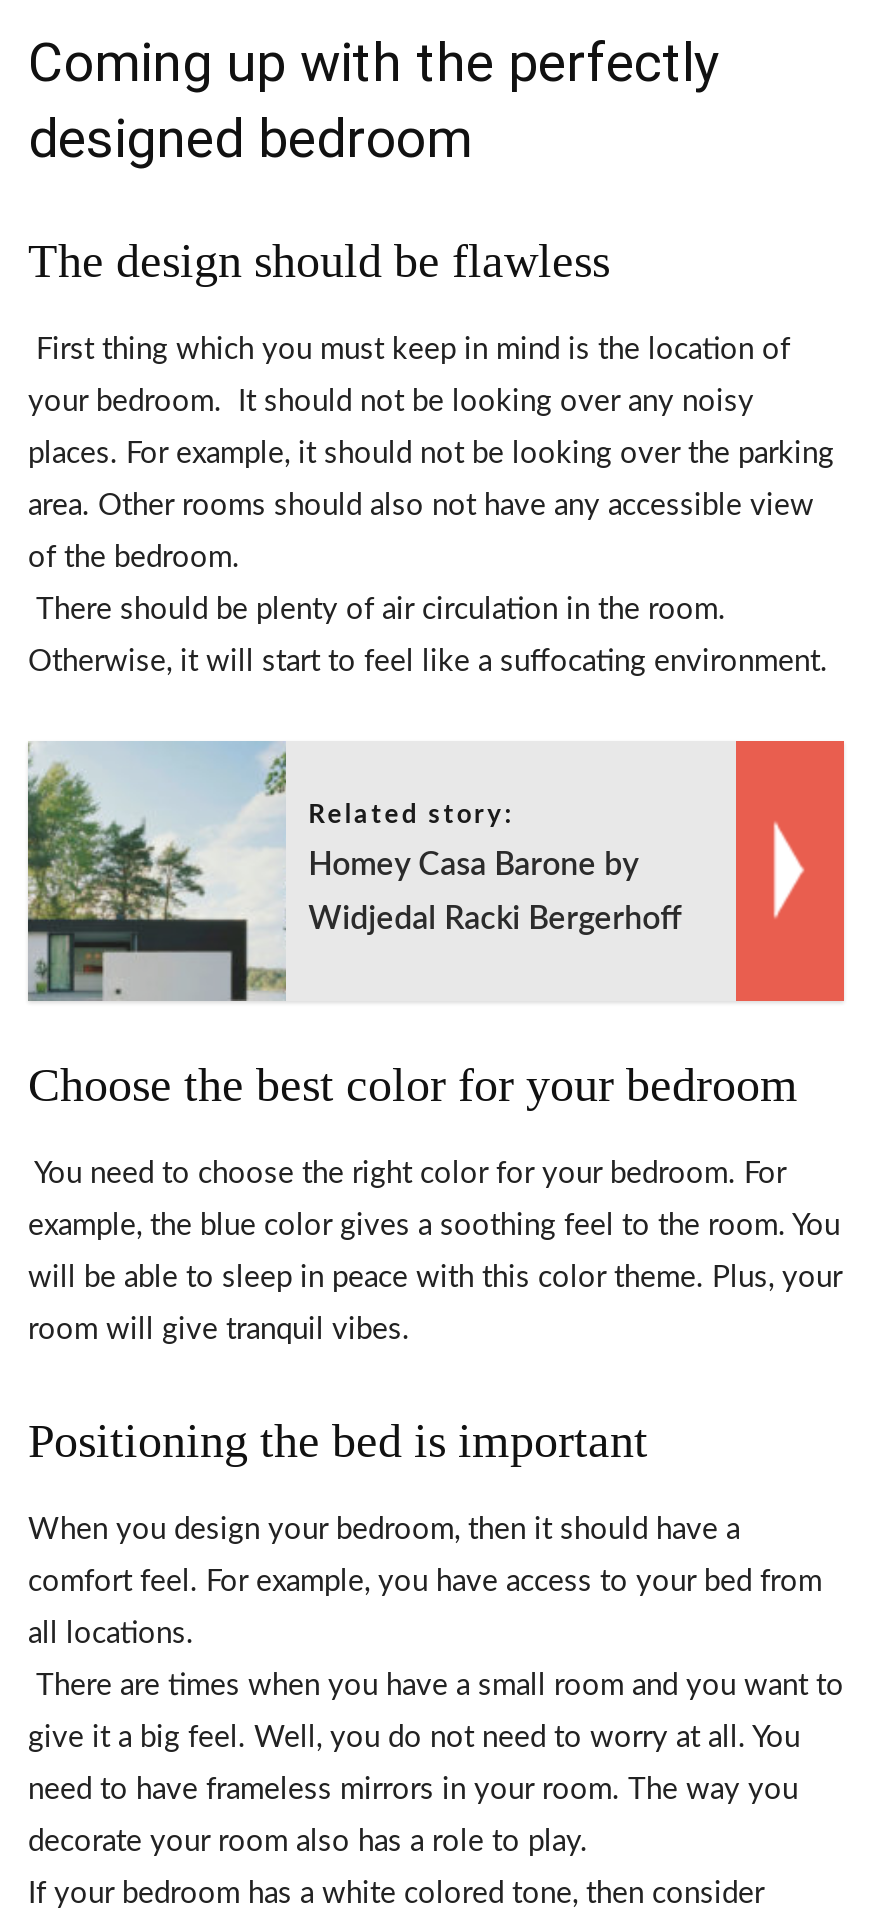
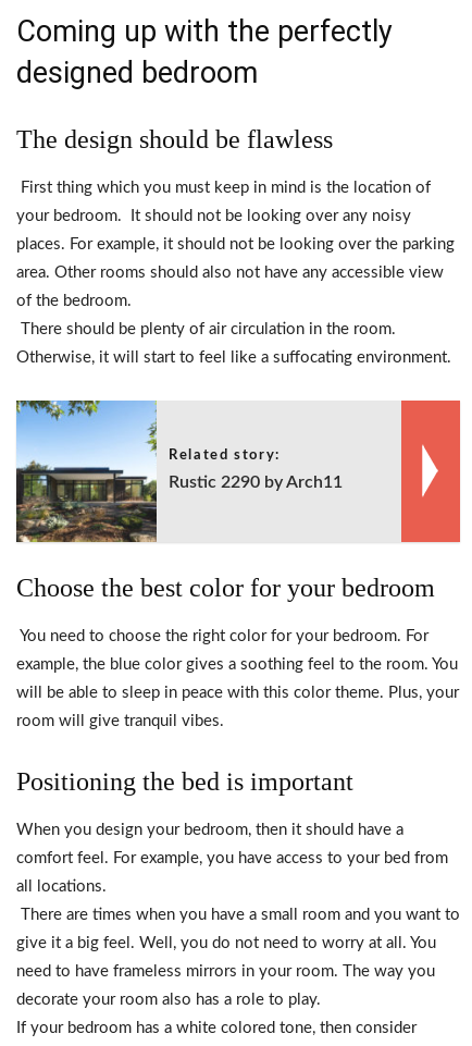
- [image]
- Homey Casa Barone by
- Widjedal Racki Bergerhoff
+ [image]
+ Rustic 2290 by Arch11
